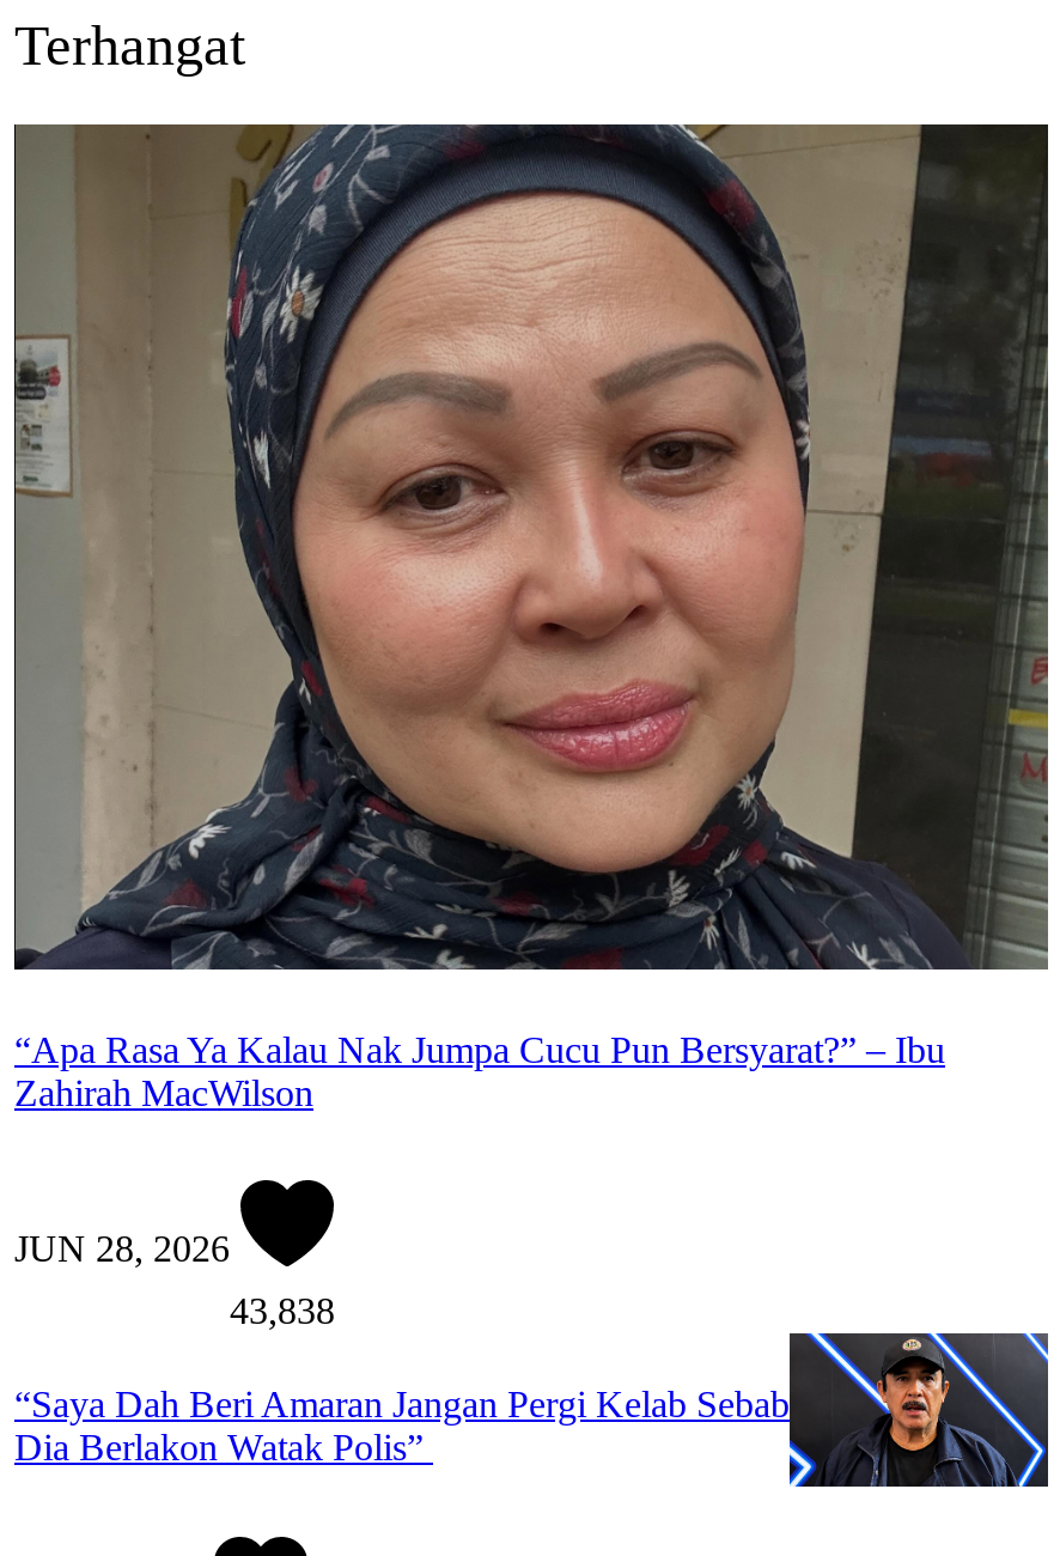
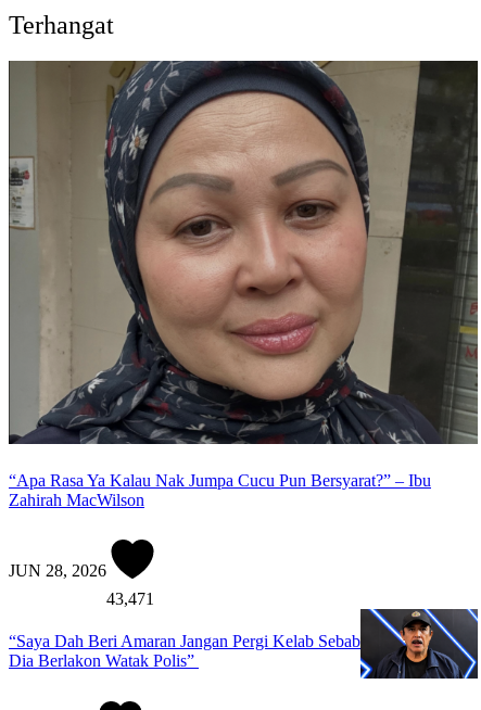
- 43,838
+ 43,471
